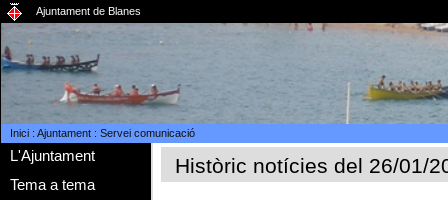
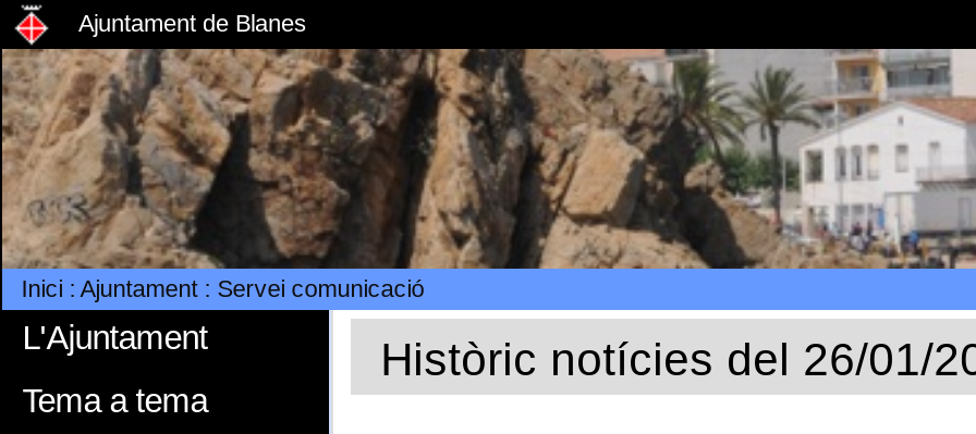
- [image]
+ [image]
